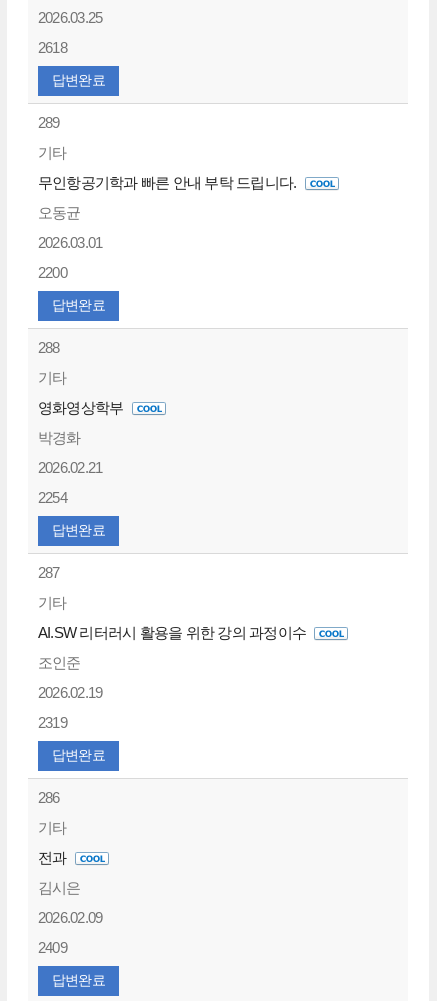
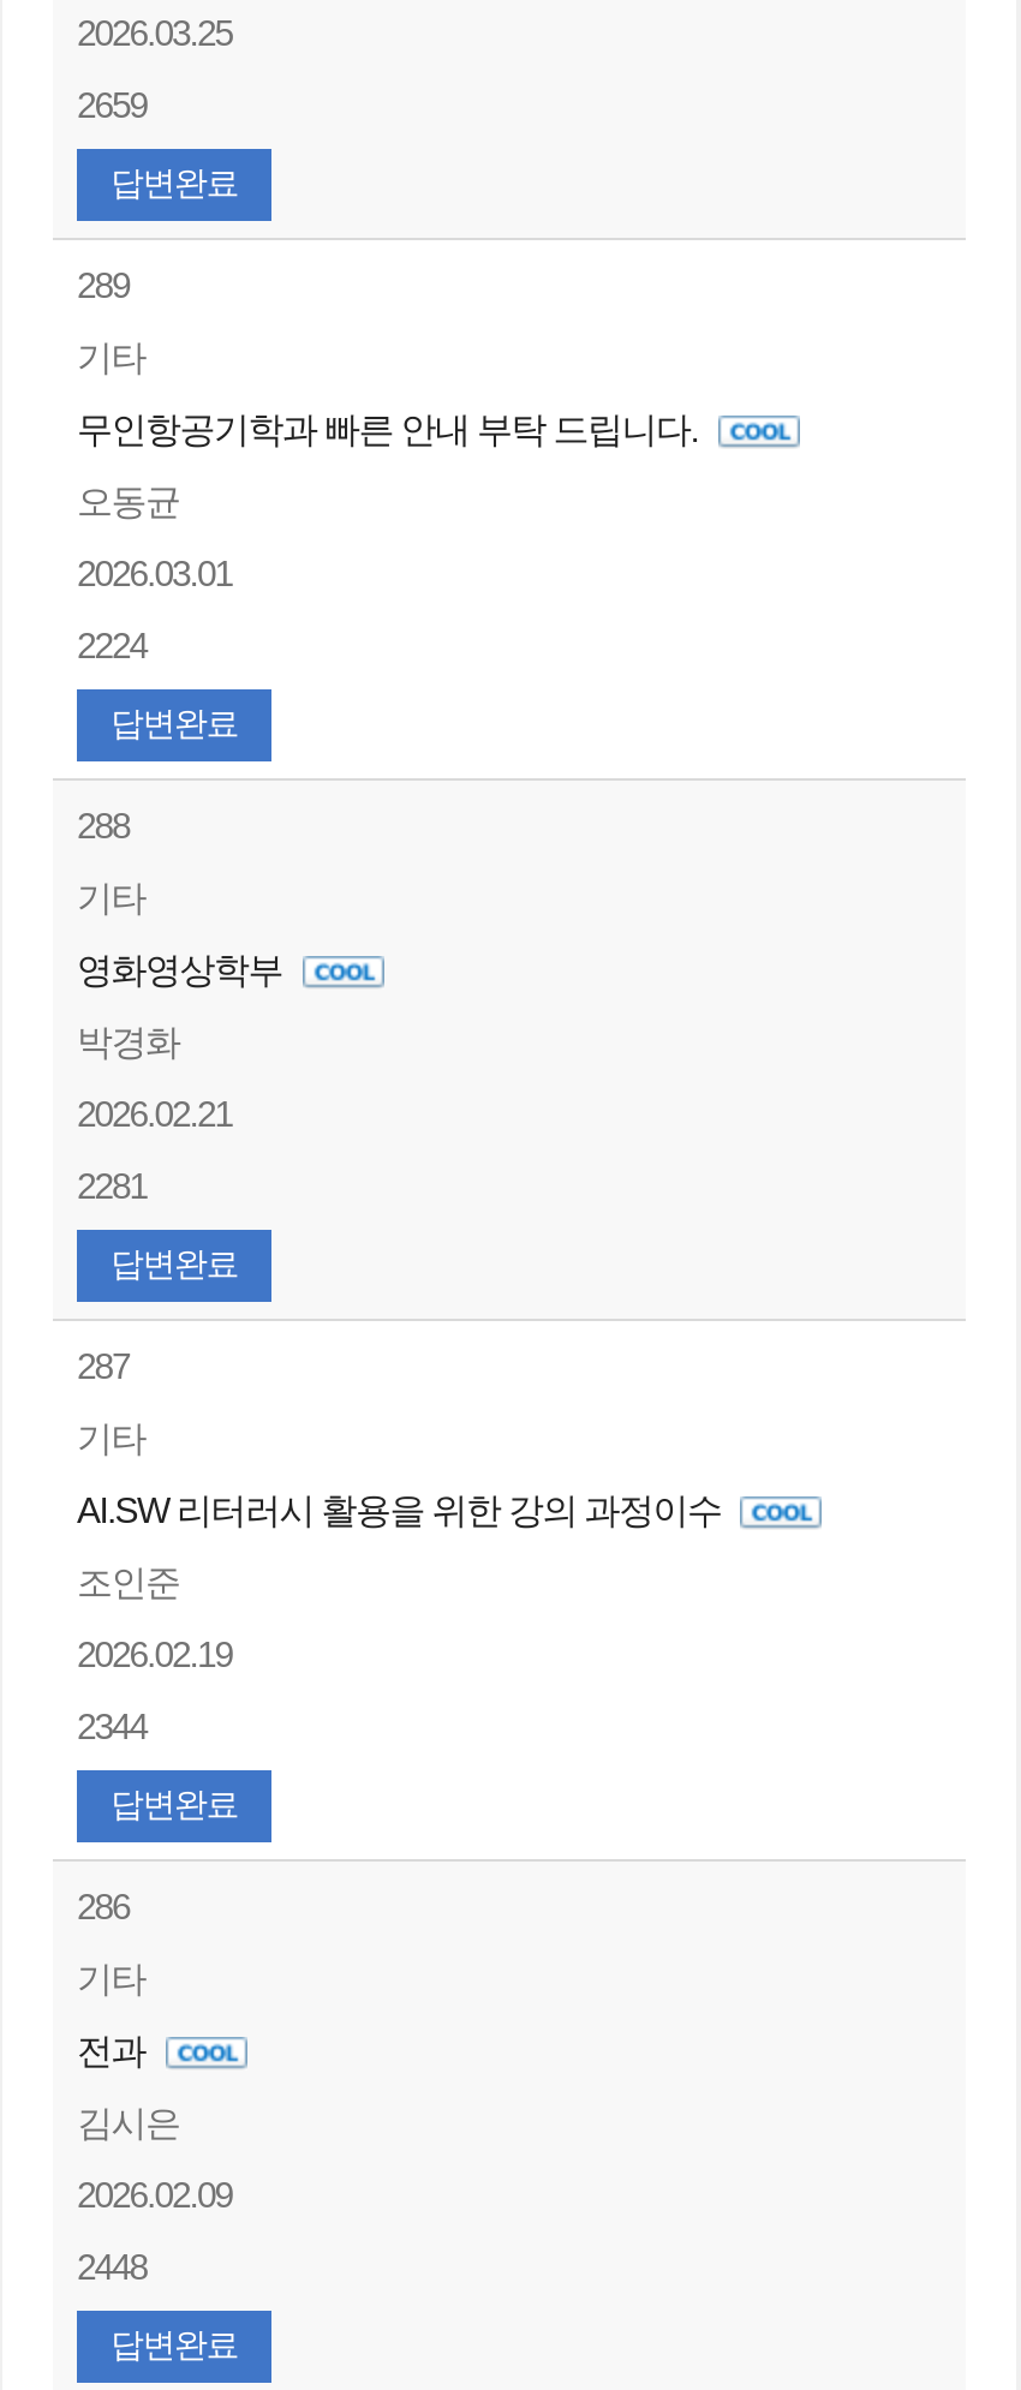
- 2618
+ 2659

- 2200
+ 2224

- 2254
+ 2281

- 2319
+ 2344

- 2409
+ 2448
